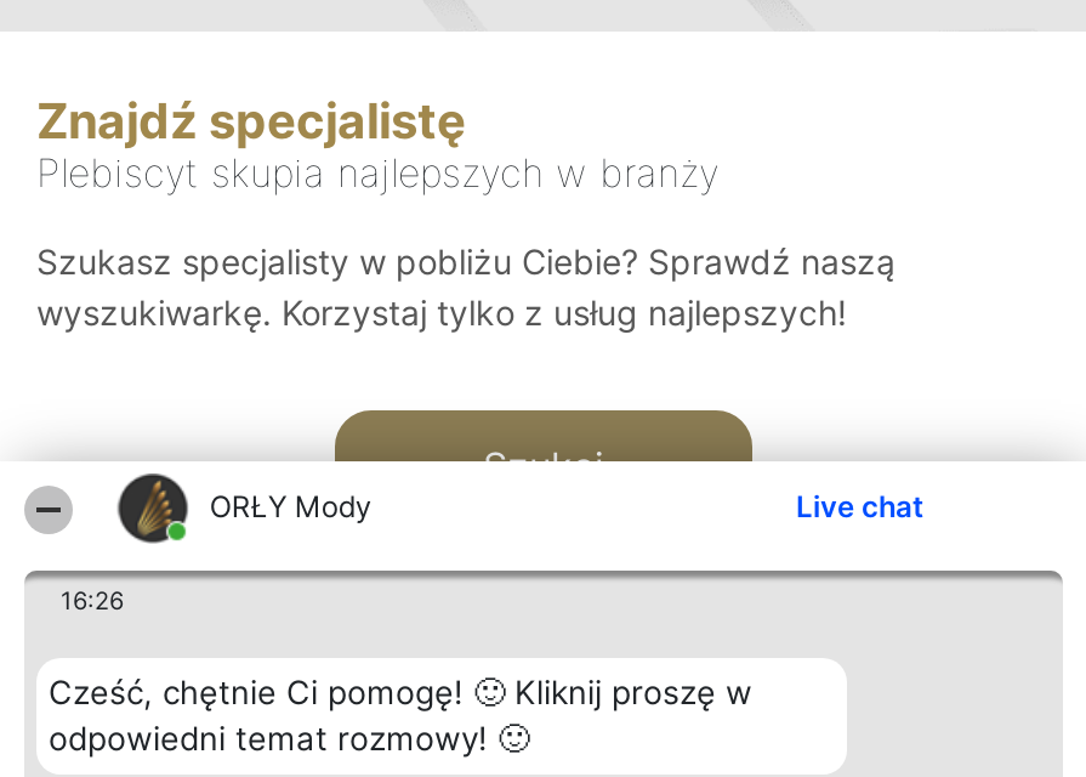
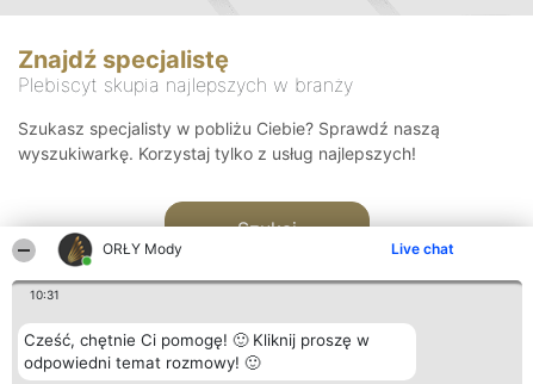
- 16:26
+ 10:31
